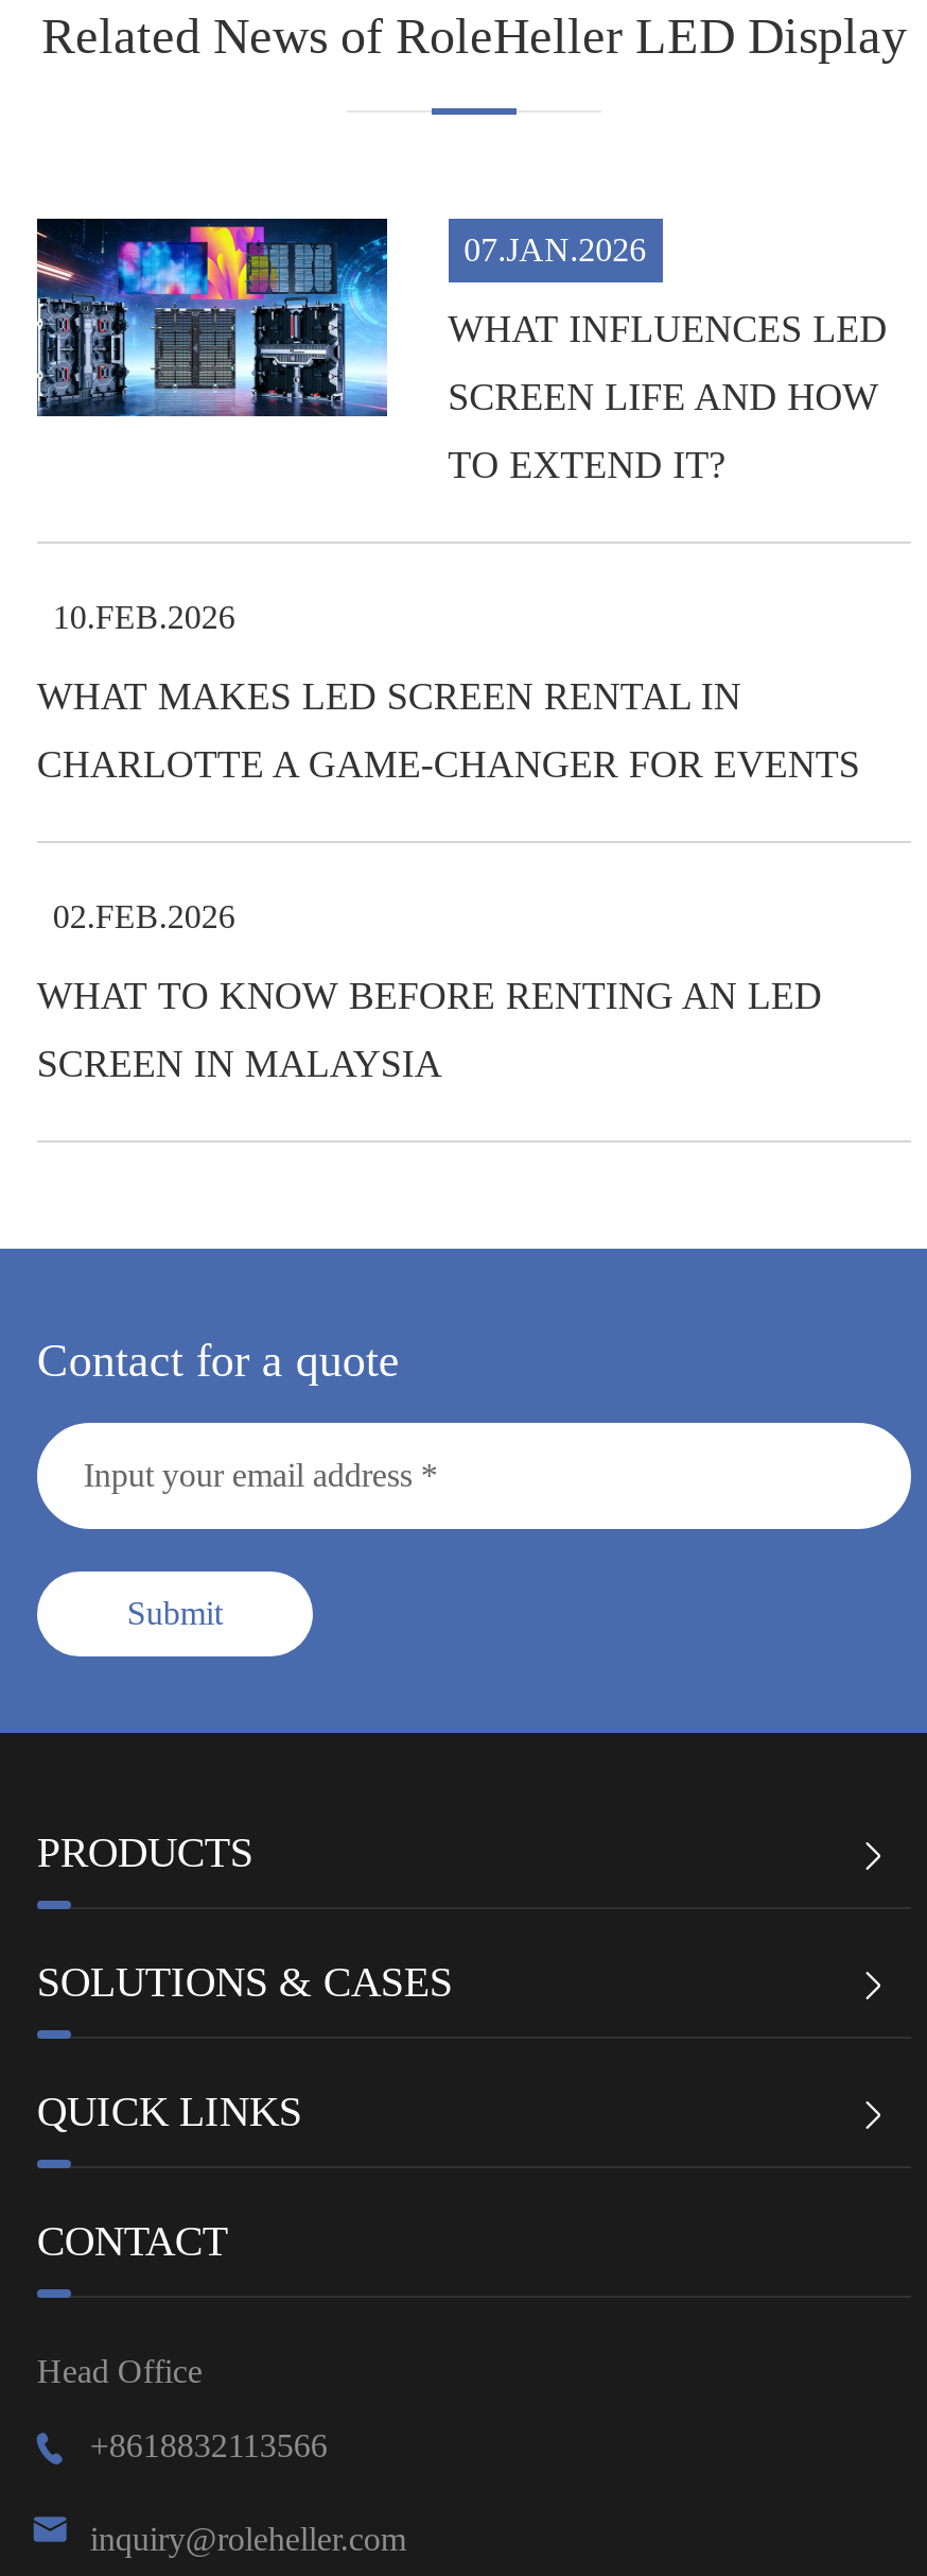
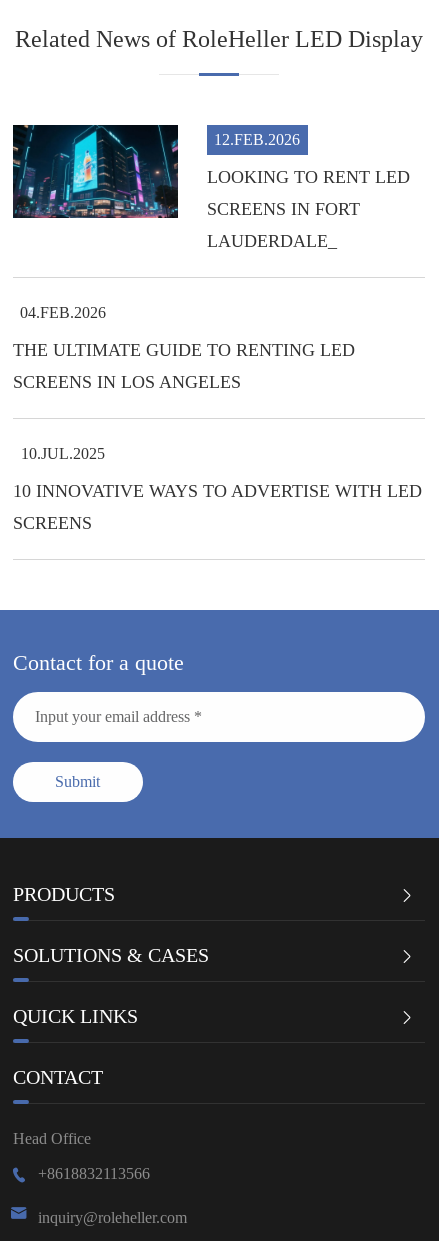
- [image]
- WHAT INFLUENCES LED
+ [image]
+ LOOKING TO RENT LED

- 07.JAN.2026
+ 12.FEB.2026

- SCREEN LIFE AND HOW
+ SCREENS IN FORT

- TO EXTEND IT? ‌
+ LAUDERDALE_

- 10.FEB.2026
+ 04.FEB.2026

- WHAT MAKES LED SCREEN RENTAL IN
+ THE ULTIMATE GUIDE TO RENTING LED

- CHARLOTTE A GAME-CHANGER FOR EVENTS
+ SCREENS IN LOS ANGELES

- 02.FEB.2026
+ 10.JUL.2025

- WHAT TO KNOW BEFORE RENTING AN LED
+ 10 INNOVATIVE WAYS TO ADVERTISE WITH LED

- SCREEN IN MALAYSIA
+ SCREENS
